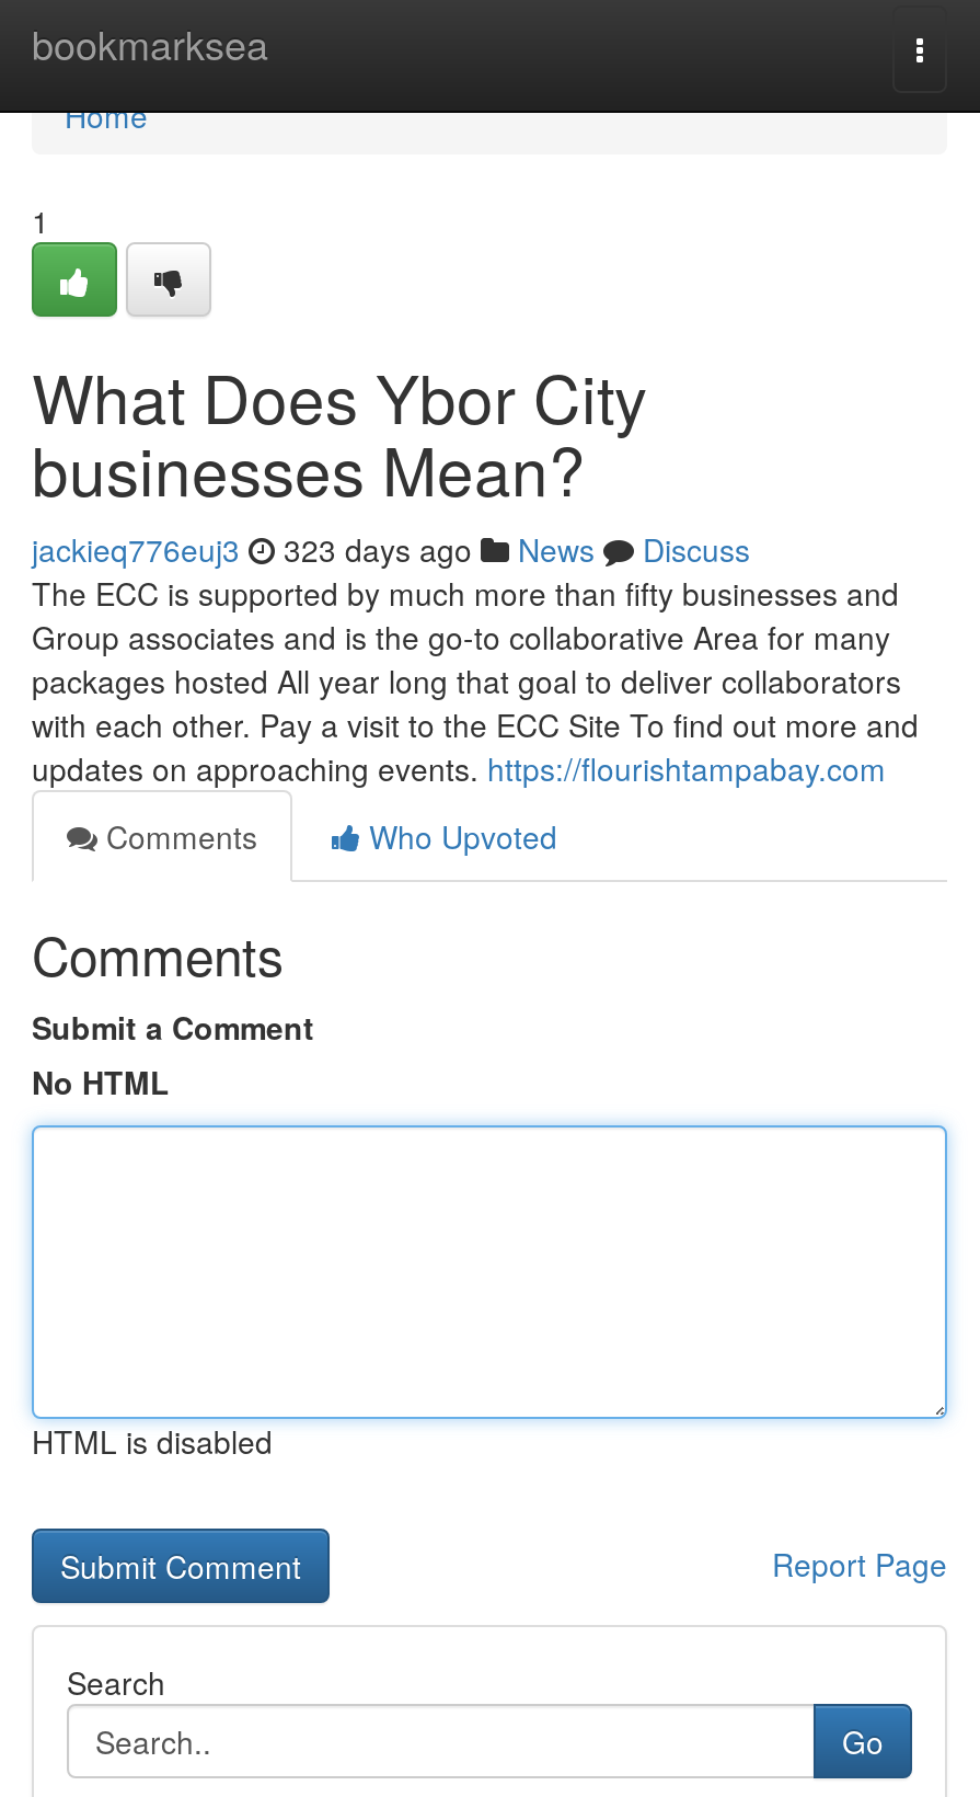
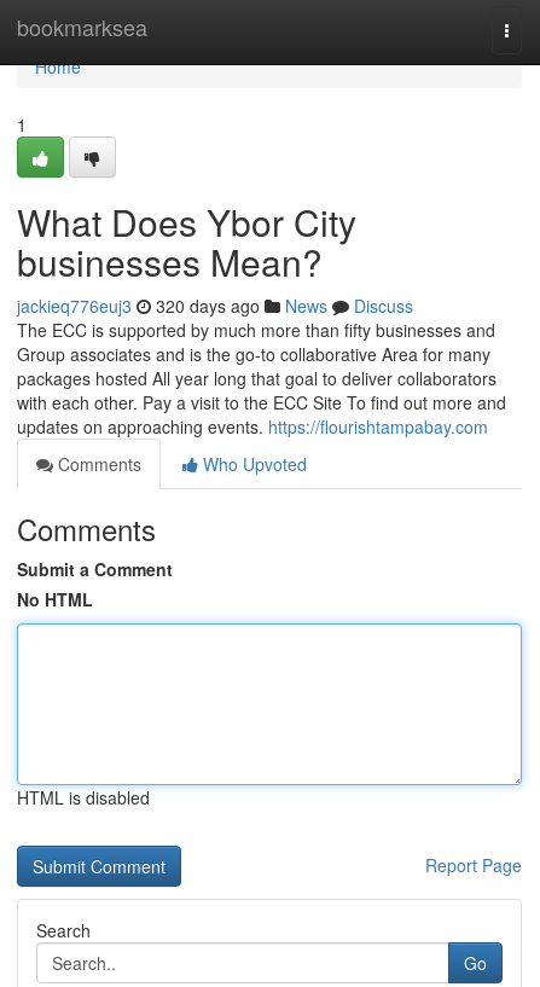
- jackieq776euj3 323 days ago News Discuss
+ jackieq776euj3 320 days ago News Discuss
